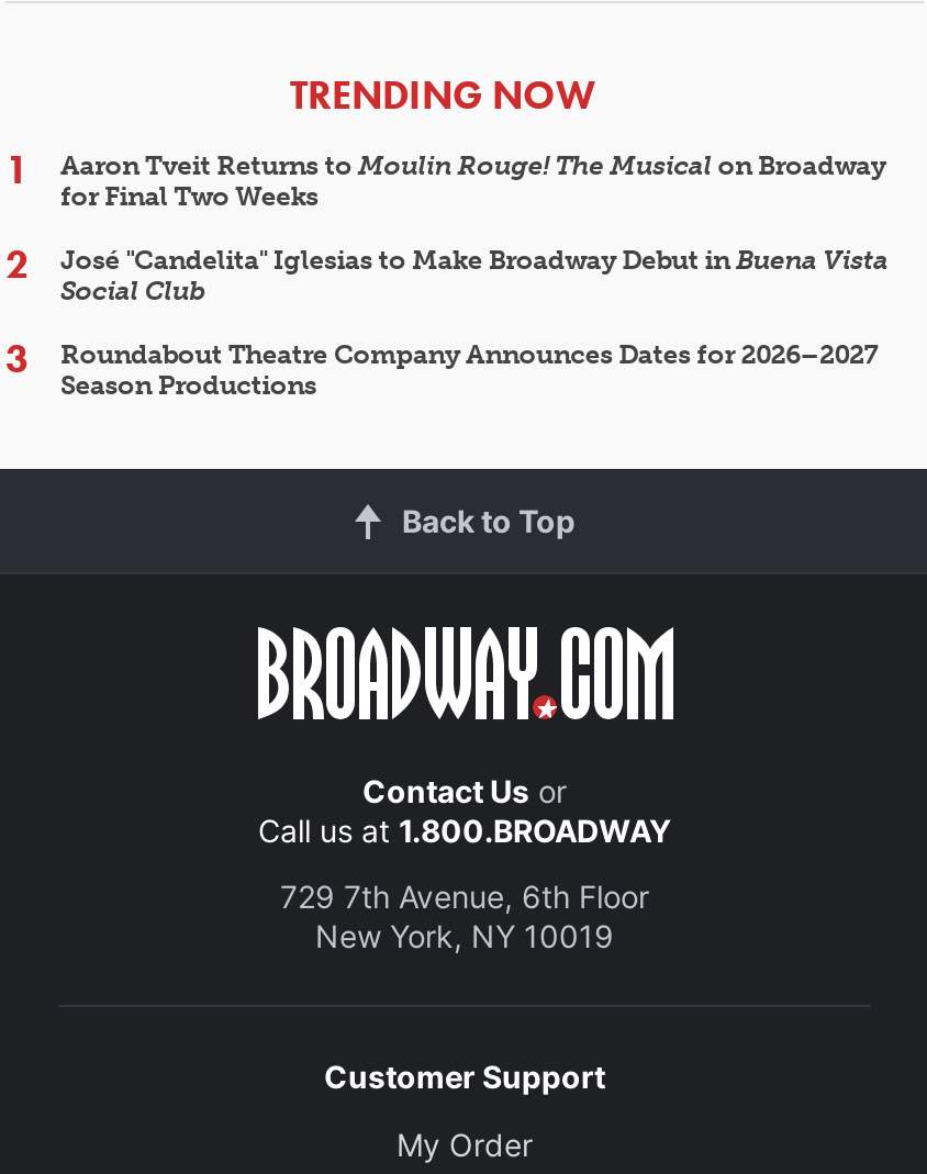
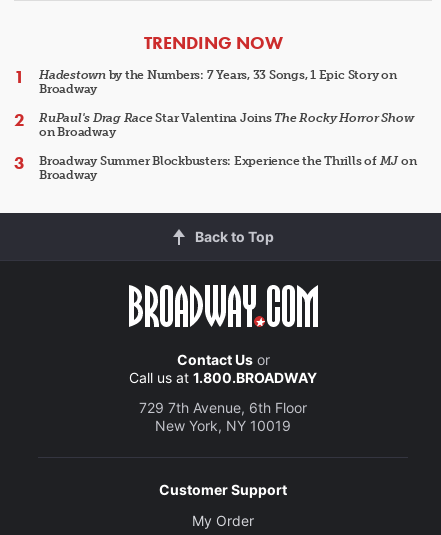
- Aaron Tveit Returns to Moulin Rouge! The Musical on Broadway
- for Final Two Weeks
+ Hadestown by the Numbers: 7 Years, 33 Songs, 1 Epic Story on
+ Broadway

- José "Candelita" Iglesias to Make Broadway Debut in Buena Vista
- Social Club
+ RuPaul's Drag Race Star Valentina Joins The Rocky Horror Show
+ on Broadway

- Roundabout Theatre Company Announces Dates for 2026–2027
- Season Productions
+ Broadway Summer Blockbusters: Experience the Thrills of MJ on
+ Broadway
